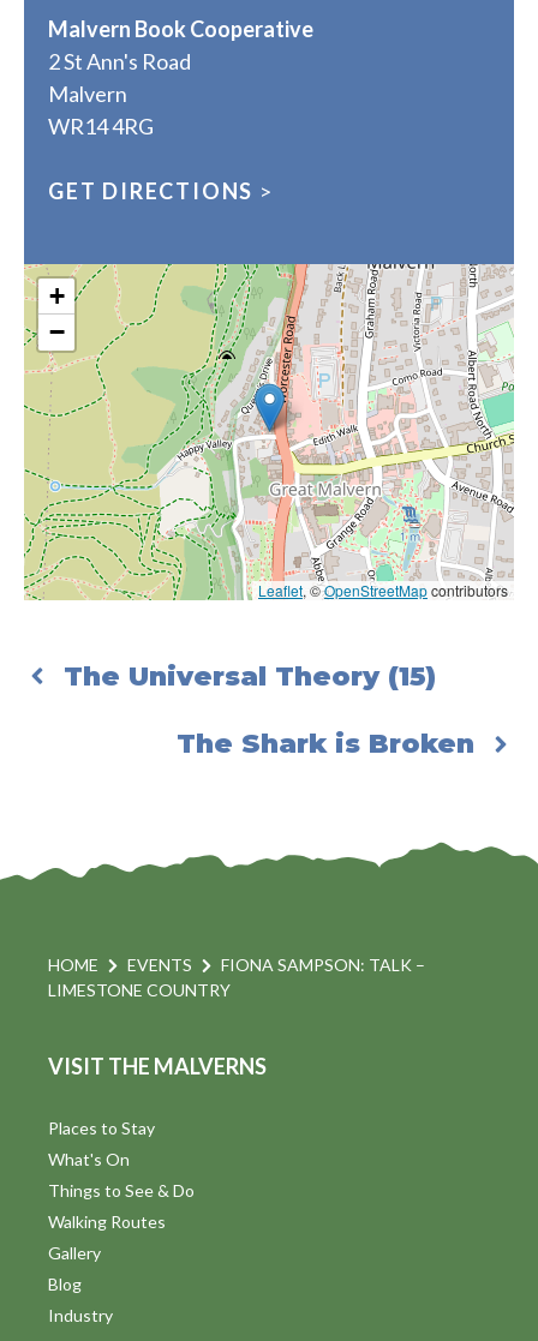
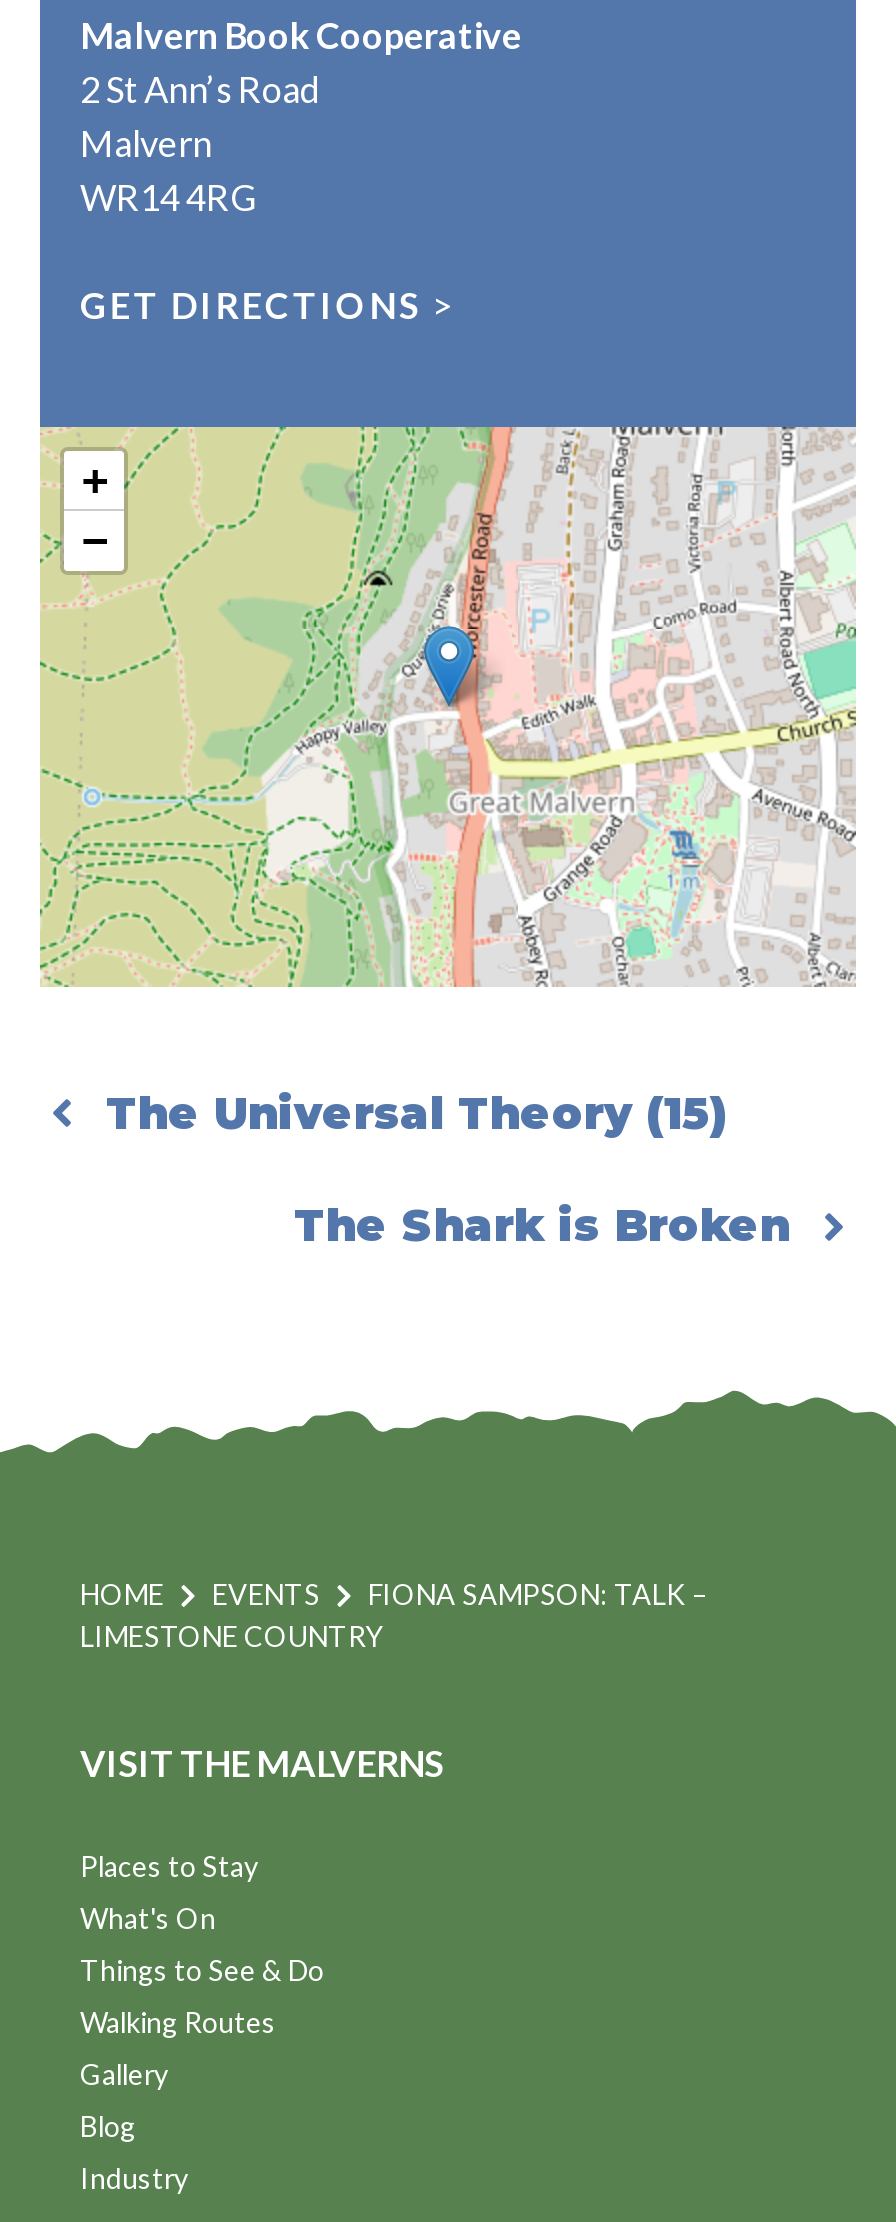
- 2 St Ann's Road
+ 2 St Ann’s Road

- Leaflet, ©OpenStreetMap contributors
